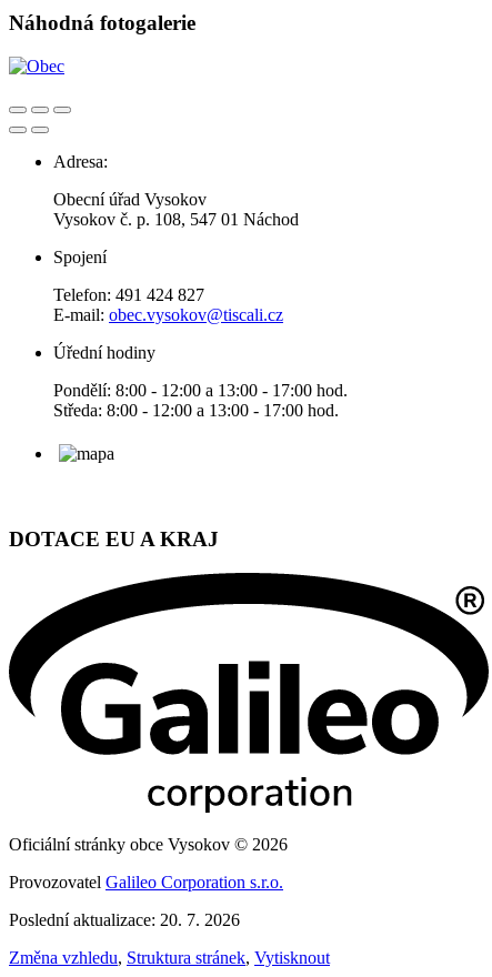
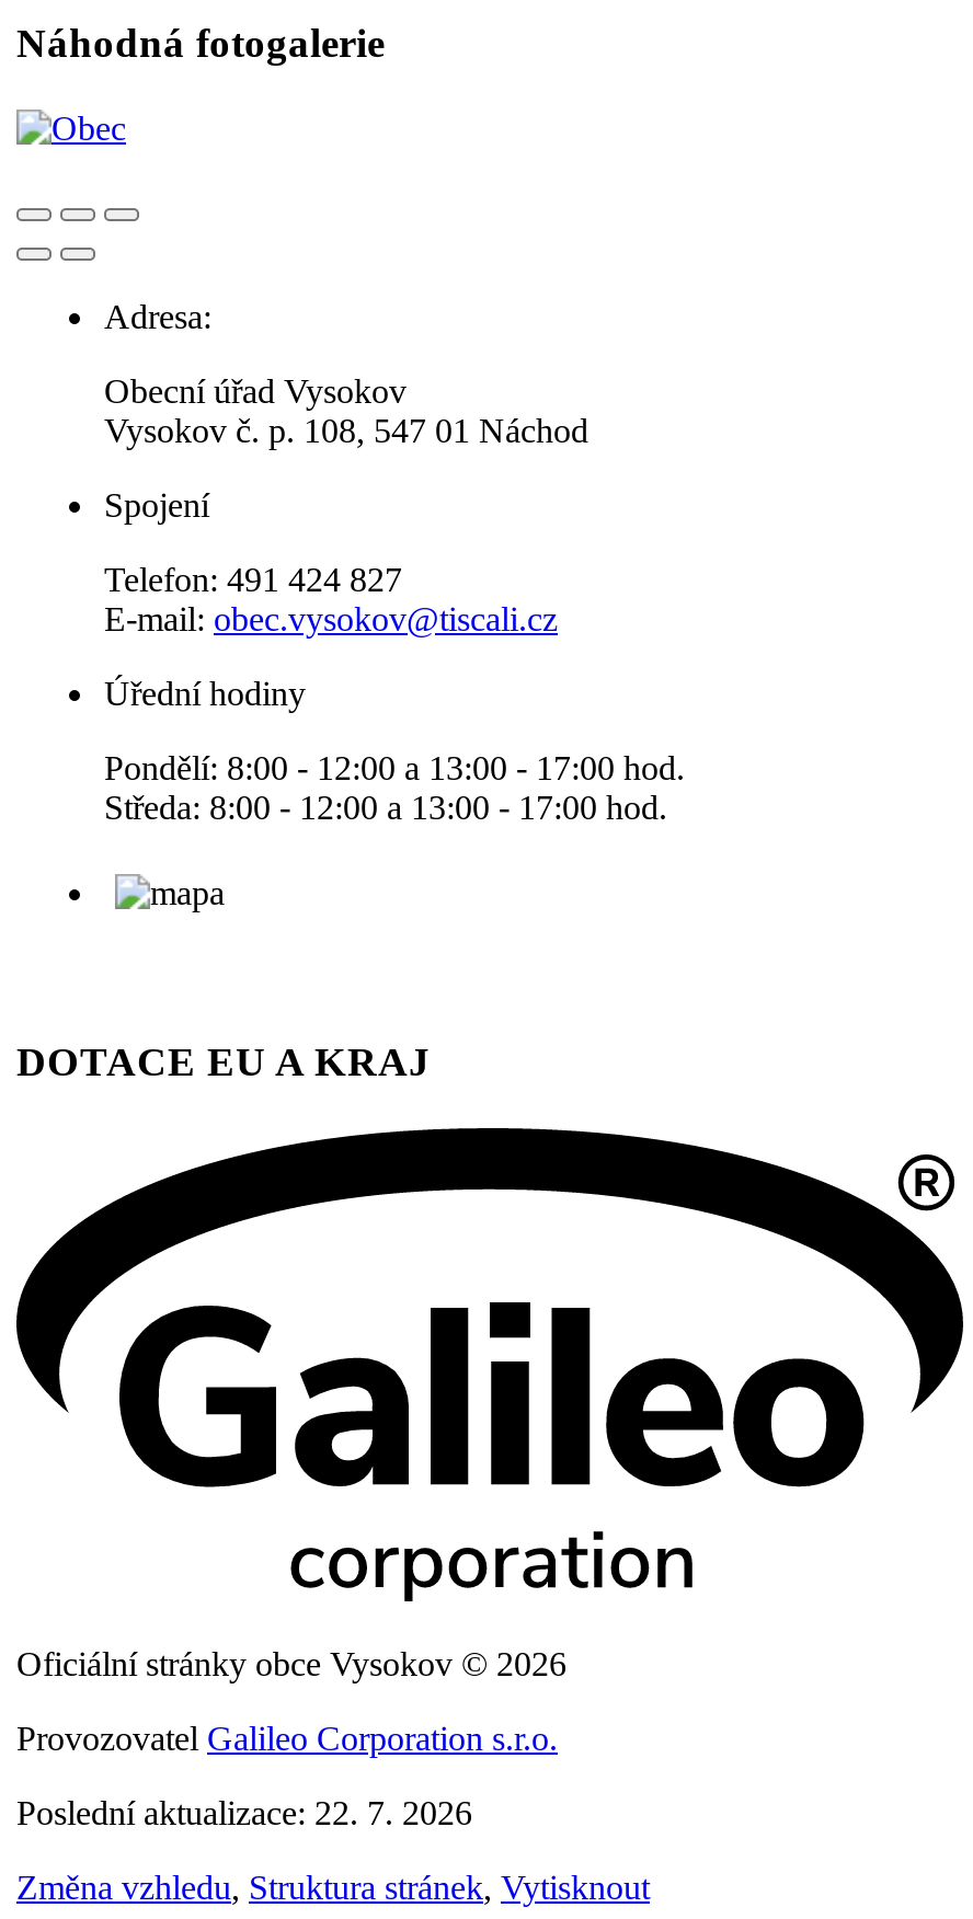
- Poslední aktualizace: 20. 7. 2026
+ Poslední aktualizace: 22. 7. 2026
